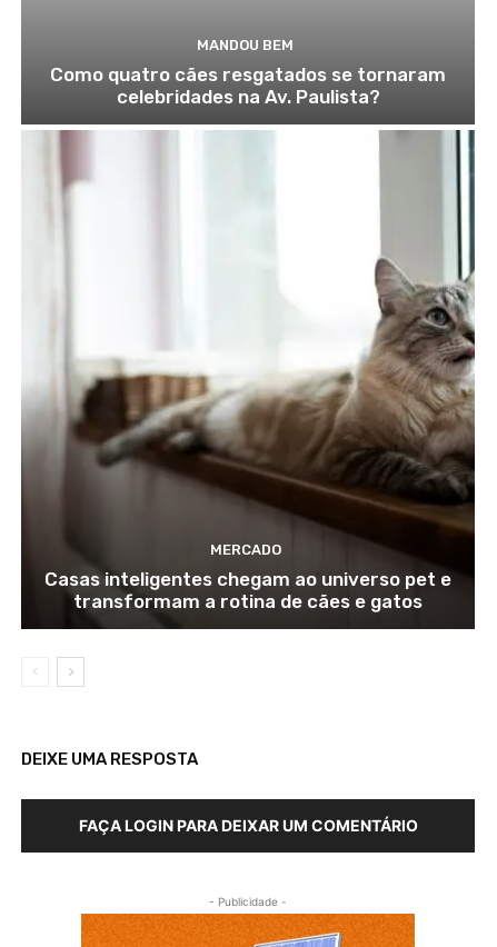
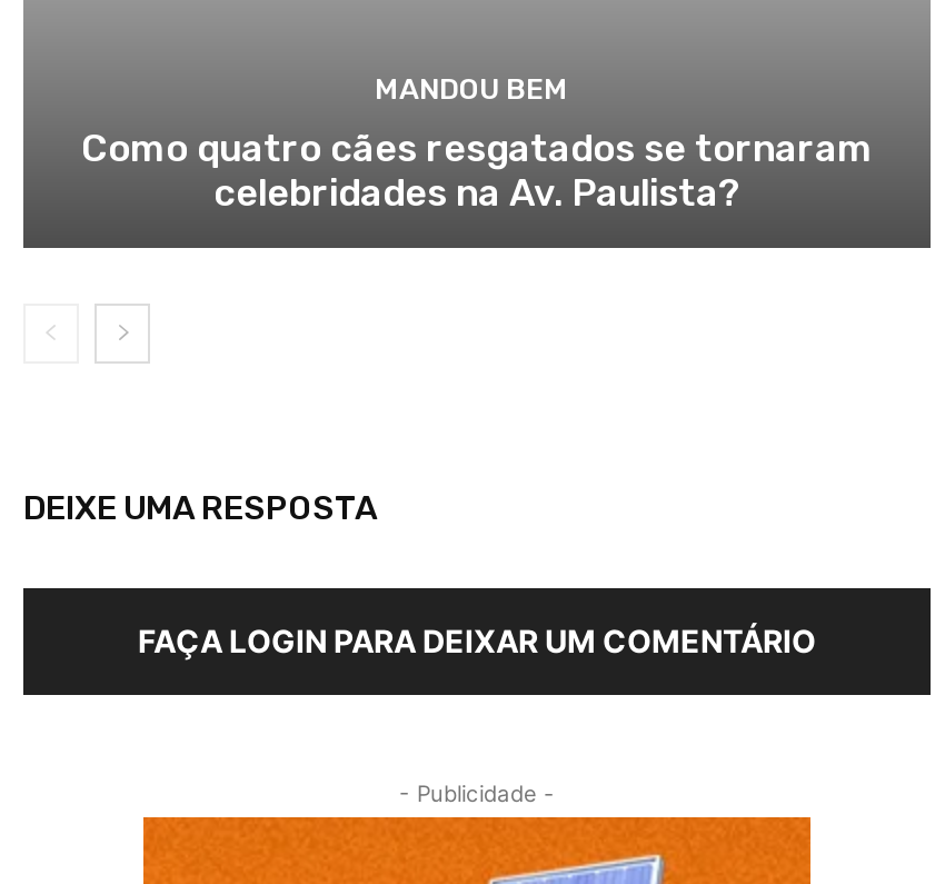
- [image]
- MERCADO
- Casas inteligentes chegam ao universo pet e
- transformam a rotina de cães e gatos
